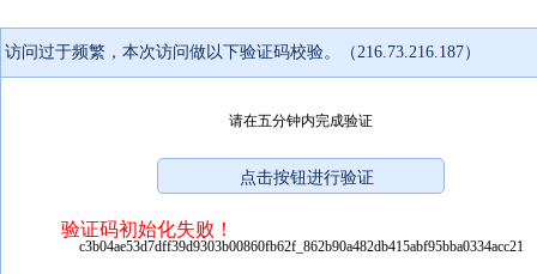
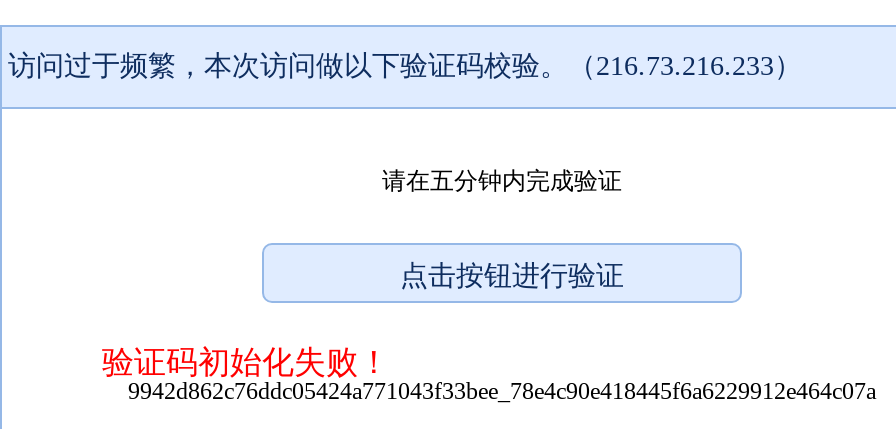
- 访问过于频繁，本次访问做以下验证码校验。（216.73.216.187）
+ 访问过于频繁，本次访问做以下验证码校验。（216.73.216.233）

- c3b04ae53d7dff39d9303b00860fb62f_862b90a482db415abf95bba0334acc21
+ 9942d862c76ddc05424a771043f33bee_78e4c90e418445f6a6229912e464c07a
